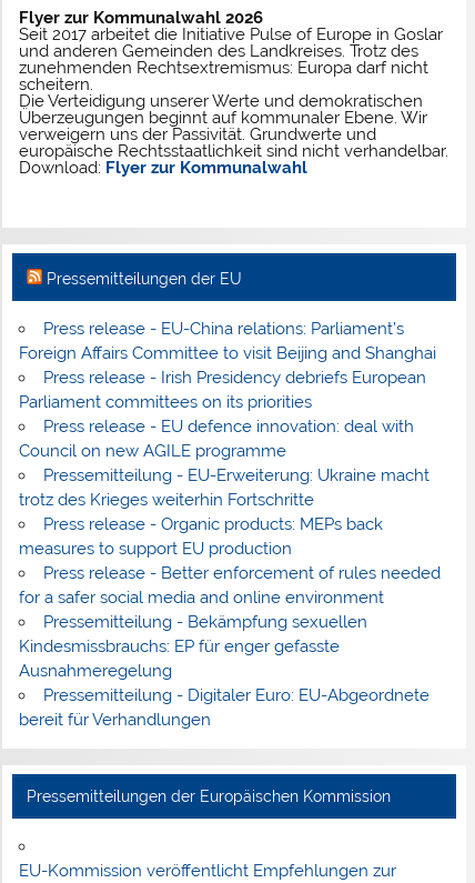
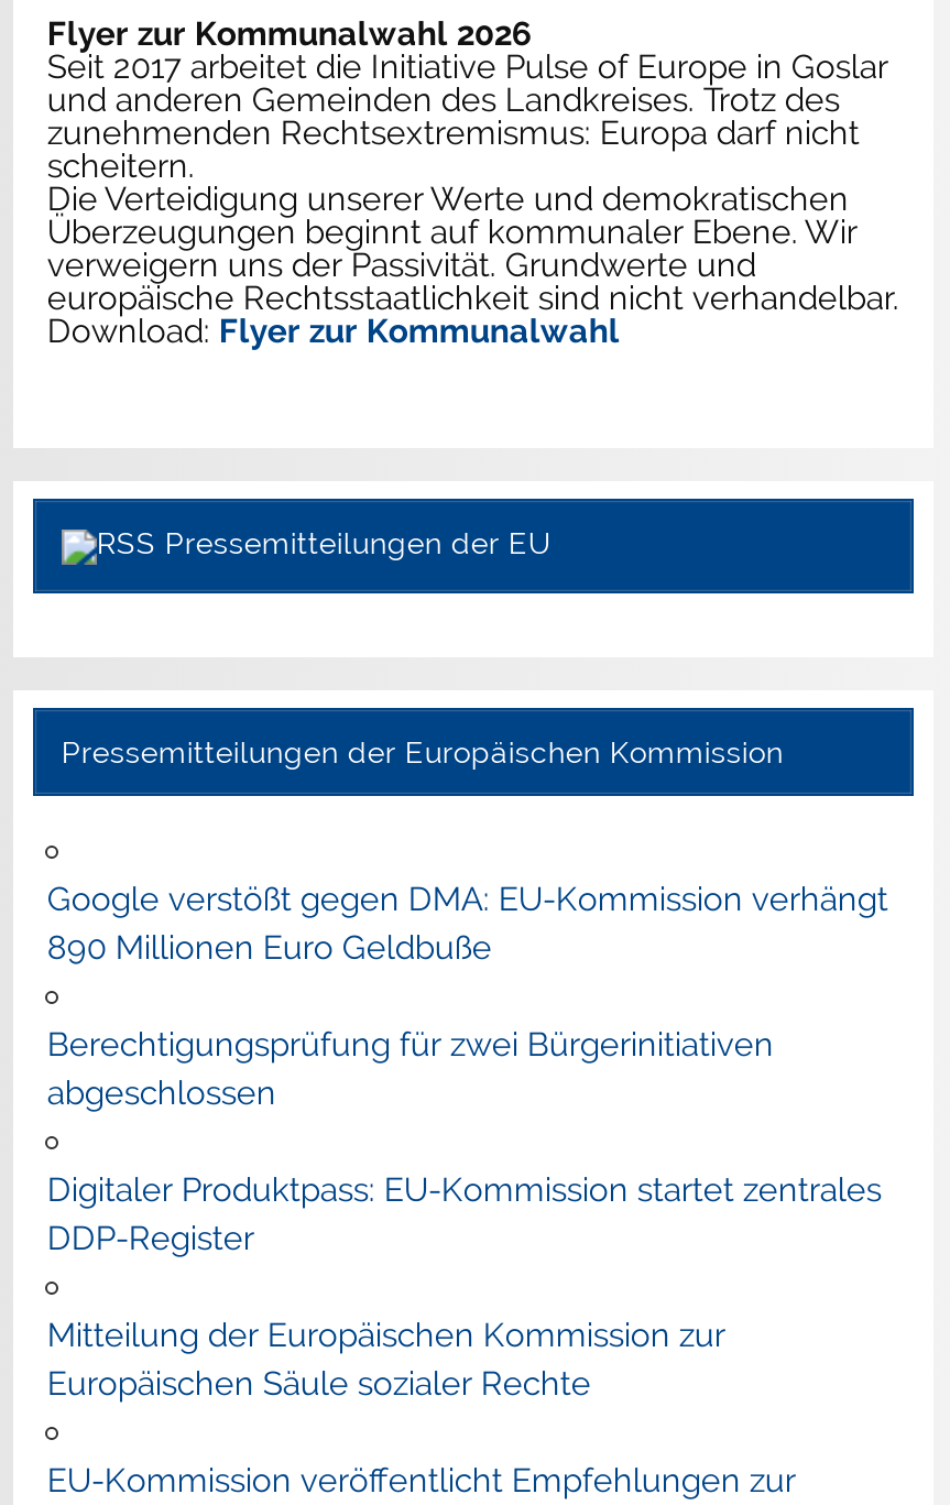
- Press release - EU-China relations: Parliament’s
- Foreign Affairs Committee to visit Beijing and Shanghai
- Press release - Irish Presidency debriefs European
- Parliament committees on its priorities
- Press release - EU defence innovation: deal with
- Council on new AGILE programme
- Pressemitteilung - EU-Erweiterung: Ukraine macht
- trotz des Krieges weiterhin Fortschritte
- Press release - Organic products: MEPs back
- measures to support EU production
- Press release - Better enforcement of rules needed
- for a safer social media and online environment
- Pressemitteilung - Bekämpfung sexuellen
- Kindesmissbrauchs: EP für enger gefasste
- Ausnahmeregelung
- Pressemitteilung - Digitaler Euro: EU-Abgeordnete
- bereit für Verhandlungen

moved up: Pressemitteilungen der Europäischen Kommission

+ Google verstößt gegen DMA: EU-Kommission verhängt
+ 890 Millionen Euro Geldbuße
+ Berechtigungsprüfung für zwei Bürgerinitiativen
+ abgeschlossen
+ Digitaler Produktpass: EU-Kommission startet zentrales
+ DDP-Register
+ Mitteilung der Europäischen Kommission zur
+ Europäischen Säule sozialer Rechte
